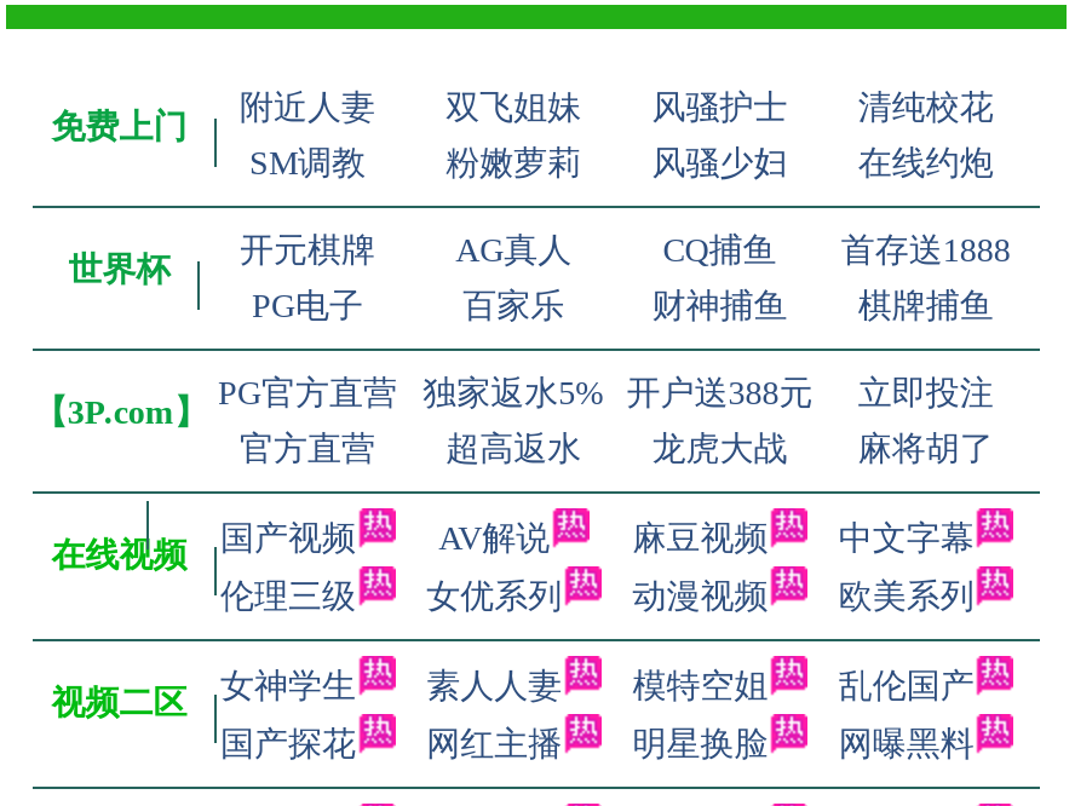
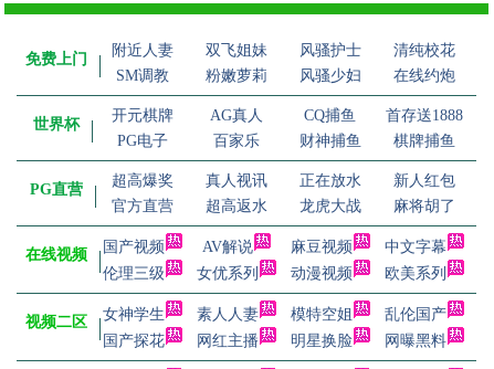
- PG官方直营
- 独家返水5%
- 开户送388元
- 立即投注
+ 超高爆奖
+ 真人视讯
+ 正在放水
+ 新人红包

- 【3P.com】
+ PG直营
